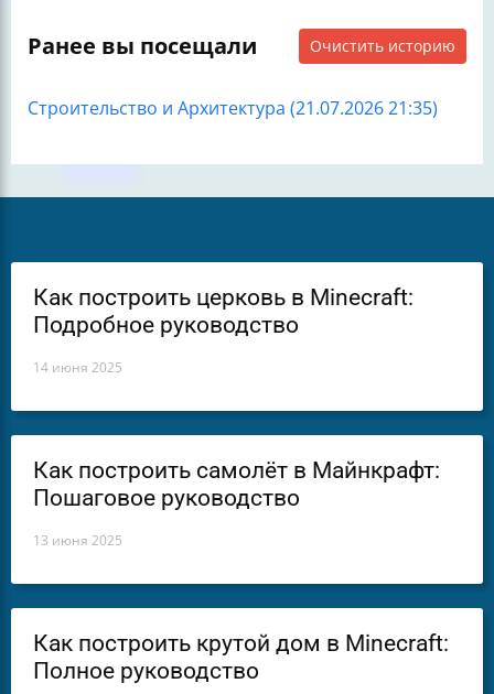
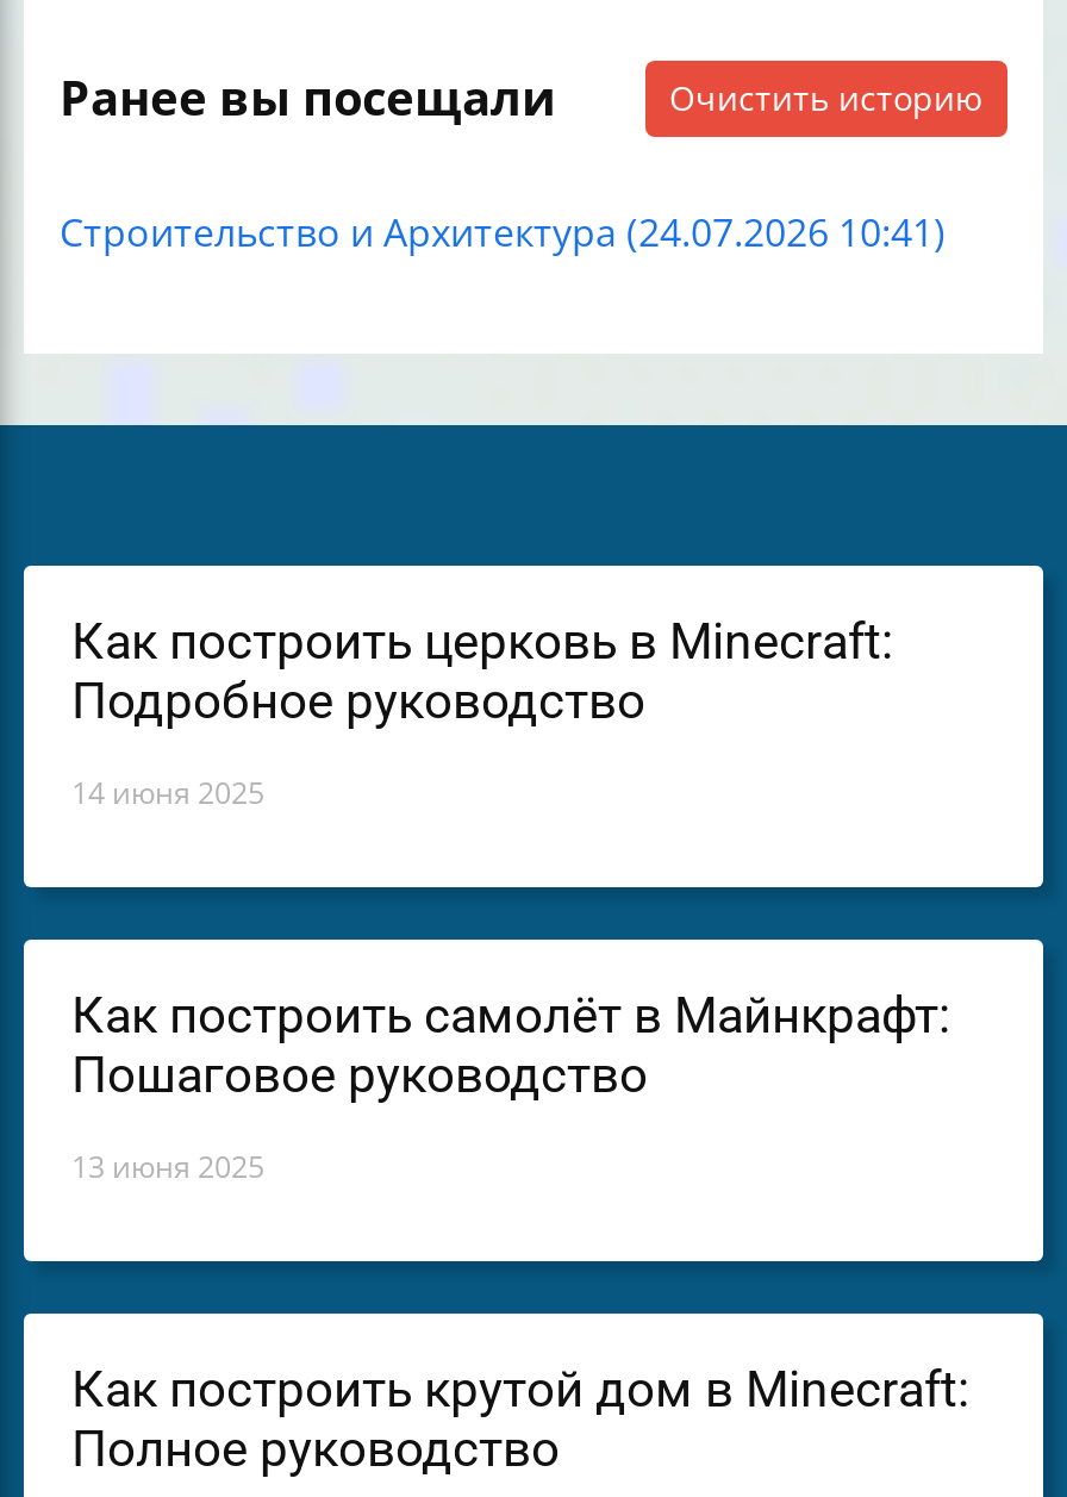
- Строительство и Архитектура (21.07.2026 21:35)
+ Строительство и Архитектура (24.07.2026 10:41)
